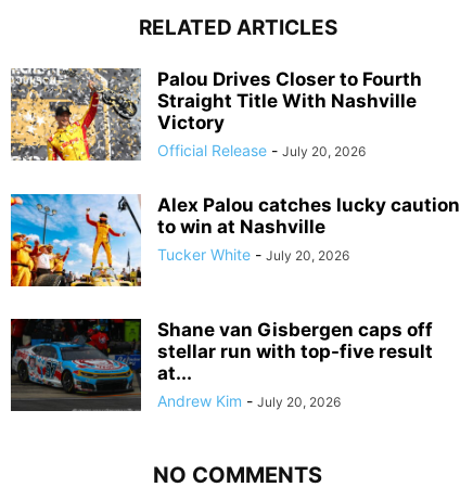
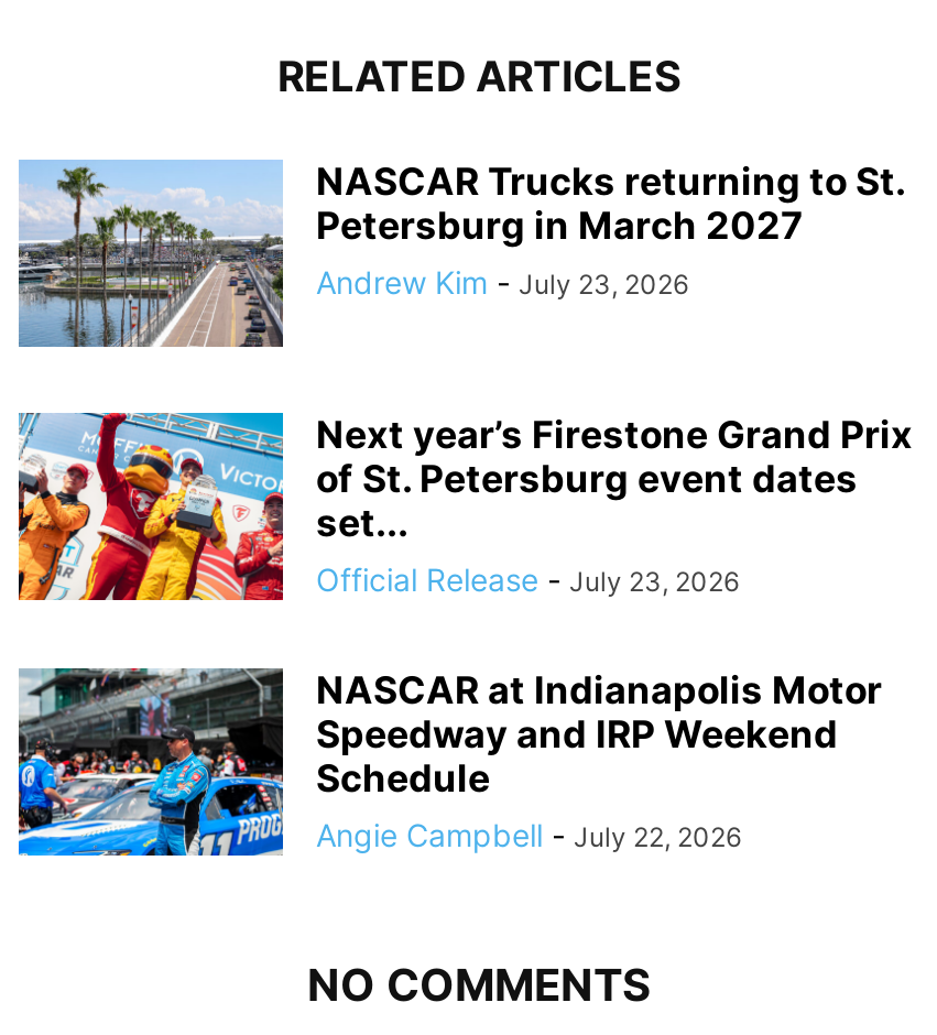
- [image]
- Palou Drives Closer to Fourth
- Straight Title With Nashville
- Victory
- Official Release - July 20, 2026
+ [image]
+ NASCAR Trucks returning to St.
+ Petersburg in March 2027
+ Andrew Kim - July 23, 2026

- [image]
- Alex Palou catches lucky caution
- to win at Nashville
- Tucker White - July 20, 2026
+ [image]
+ Next year’s Firestone Grand Prix
+ of St. Petersburg event dates
+ set...
+ Official Release - July 23, 2026

- [image]
- Shane van Gisbergen caps off
- stellar run with top-five result
- at...
- Andrew Kim - July 20, 2026
+ [image]
+ NASCAR at Indianapolis Motor
+ Speedway and IRP Weekend
+ Schedule
+ Angie Campbell - July 22, 2026
